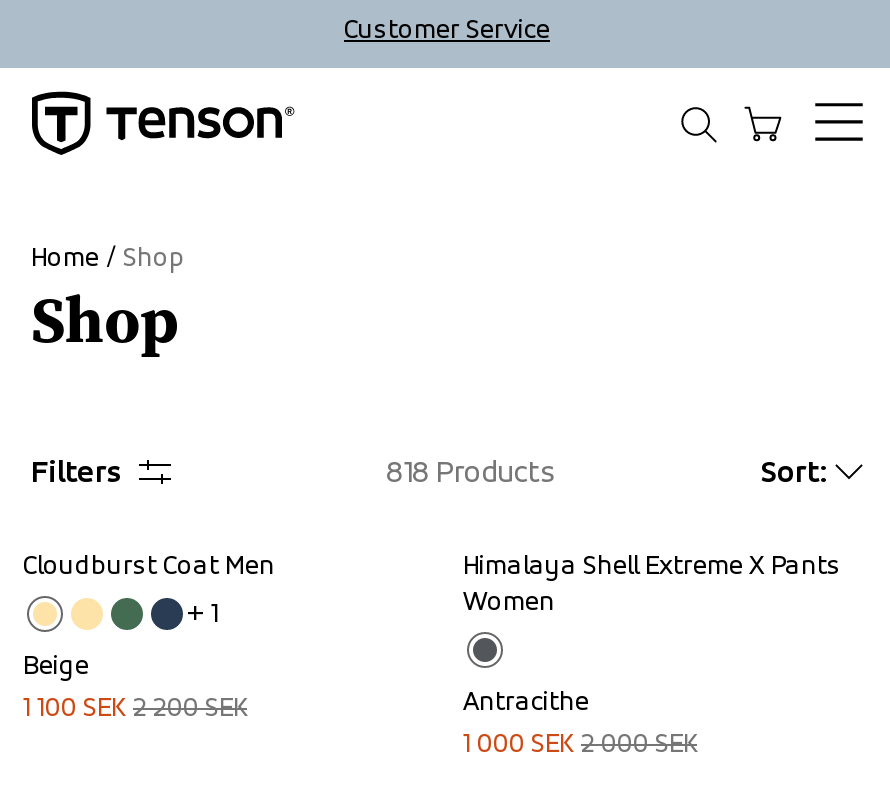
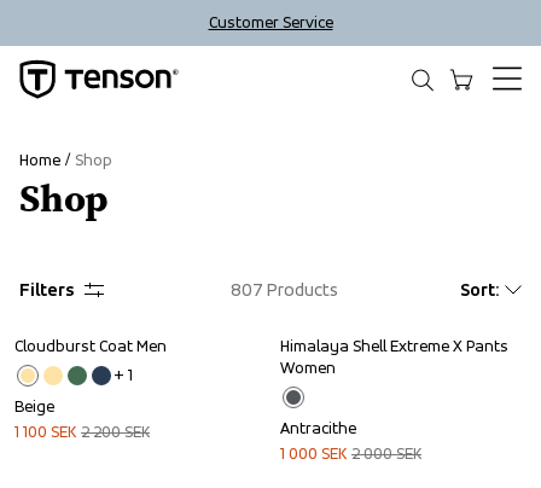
- 818 Products
+ 807 Products
